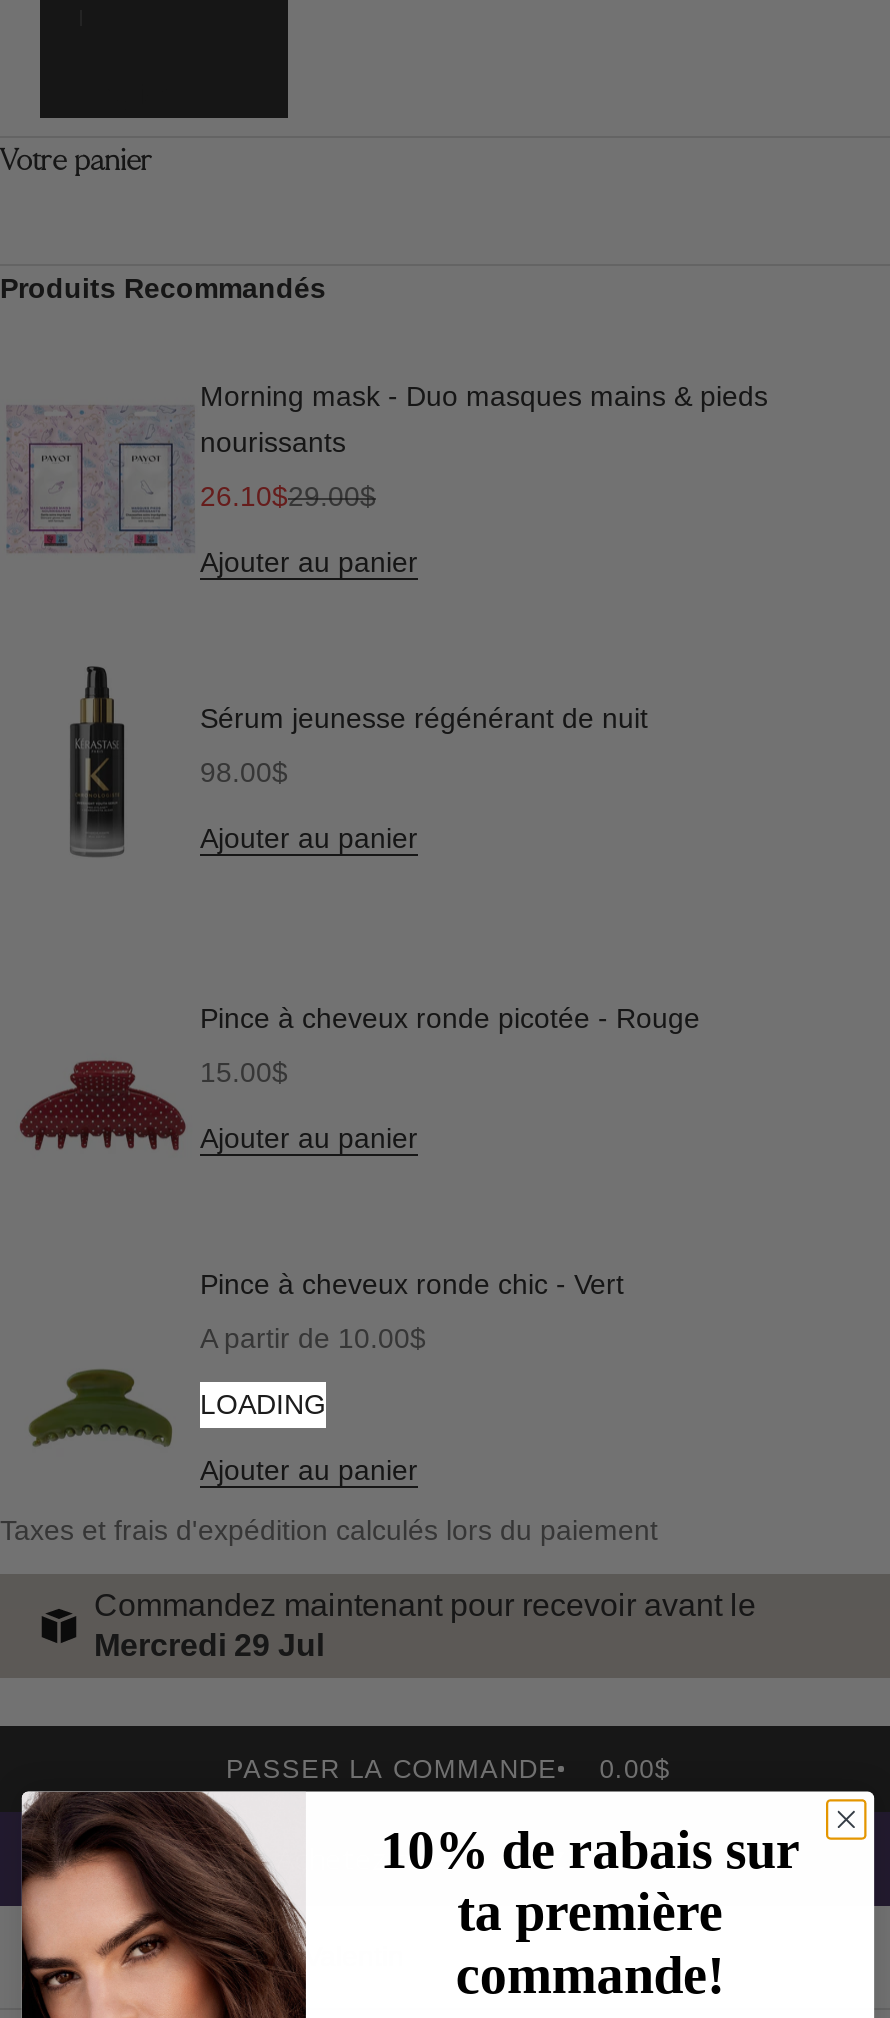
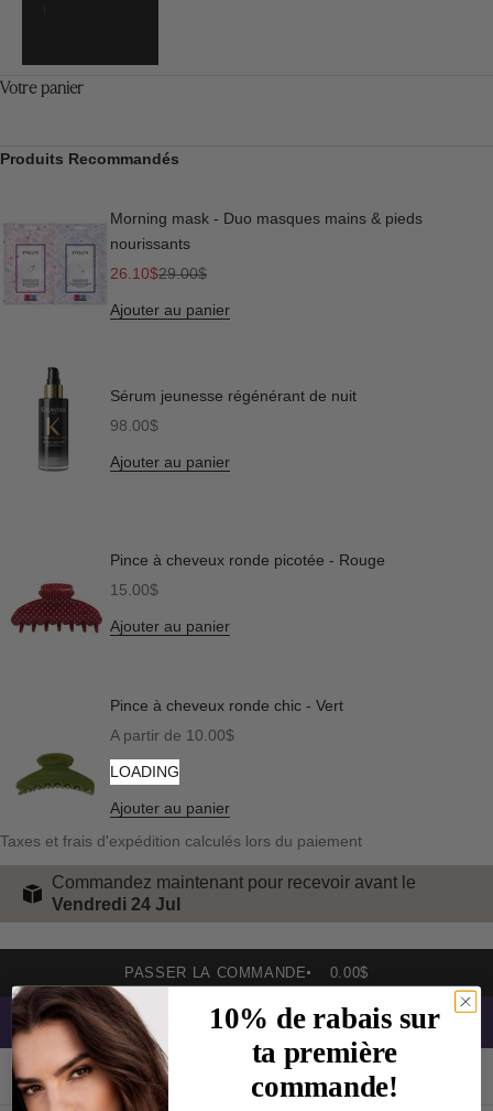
- Mercredi 29 Jul
+ Vendredi 24 Jul
